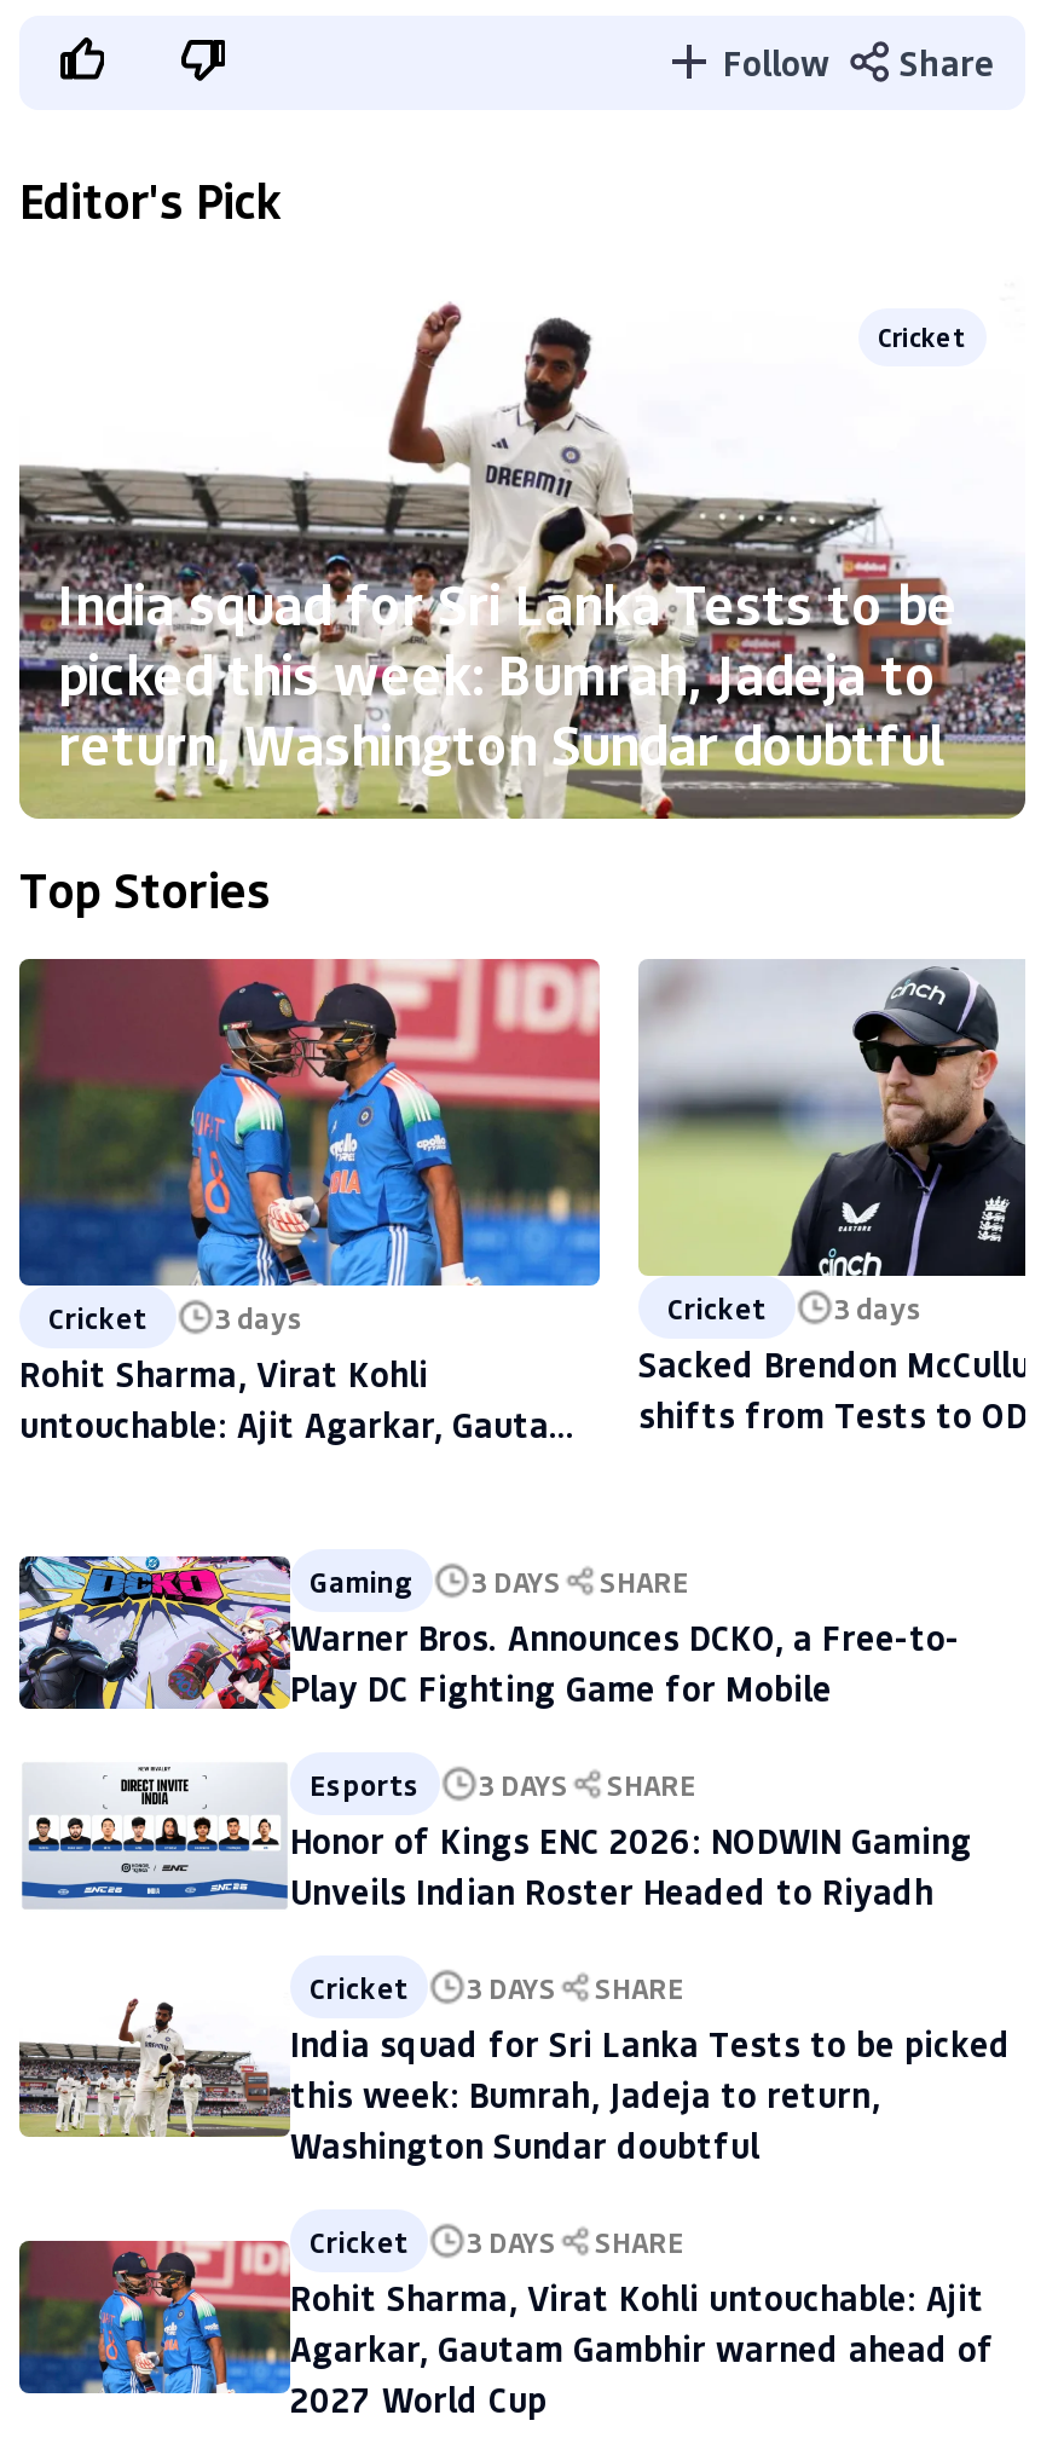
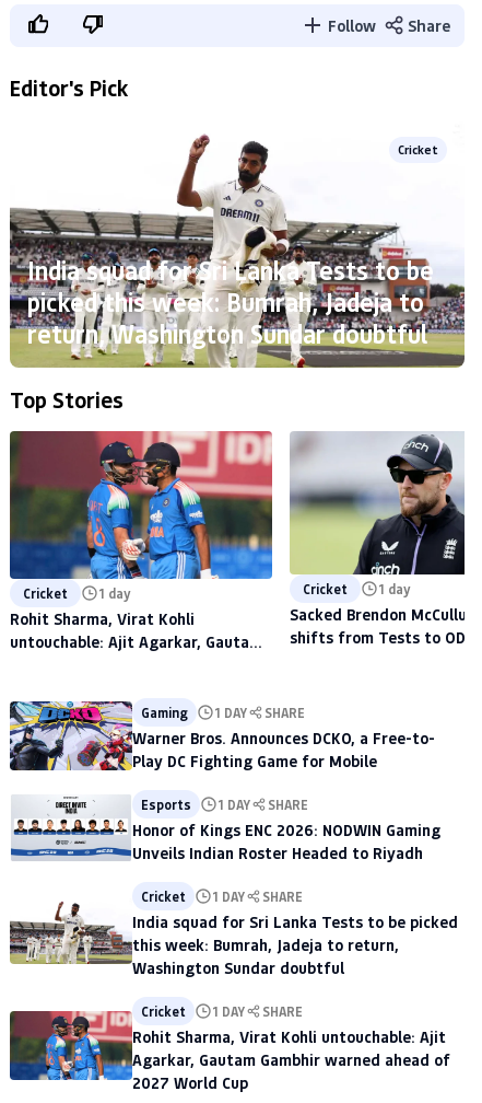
- Cricket 3 days
+ Cricket 1 day

- Cricket 3 days
+ Cricket 1 day

- Gaming 3 DAYS SHARE
+ Gaming 1 DAY SHARE

- Esports 3 DAYS SHARE
+ Esports 1 DAY SHARE

- Cricket 3 DAYS SHARE
+ Cricket 1 DAY SHARE

- Cricket 3 DAYS SHARE
+ Cricket 1 DAY SHARE
